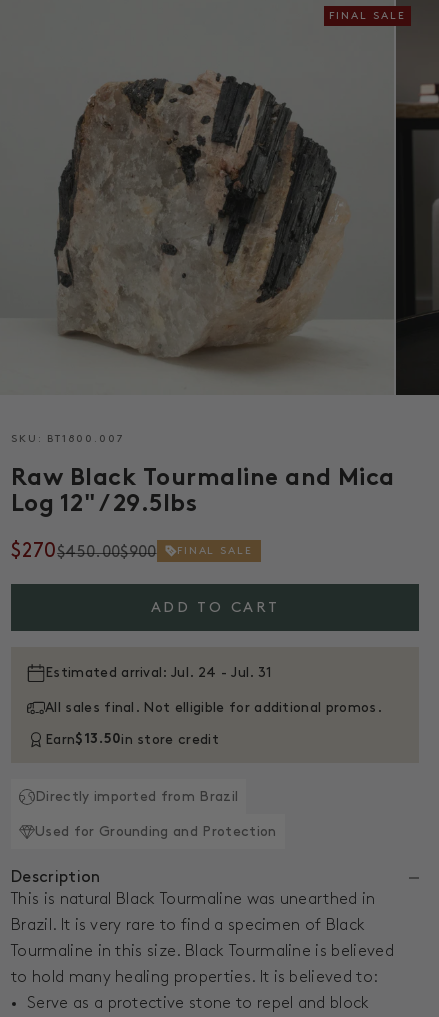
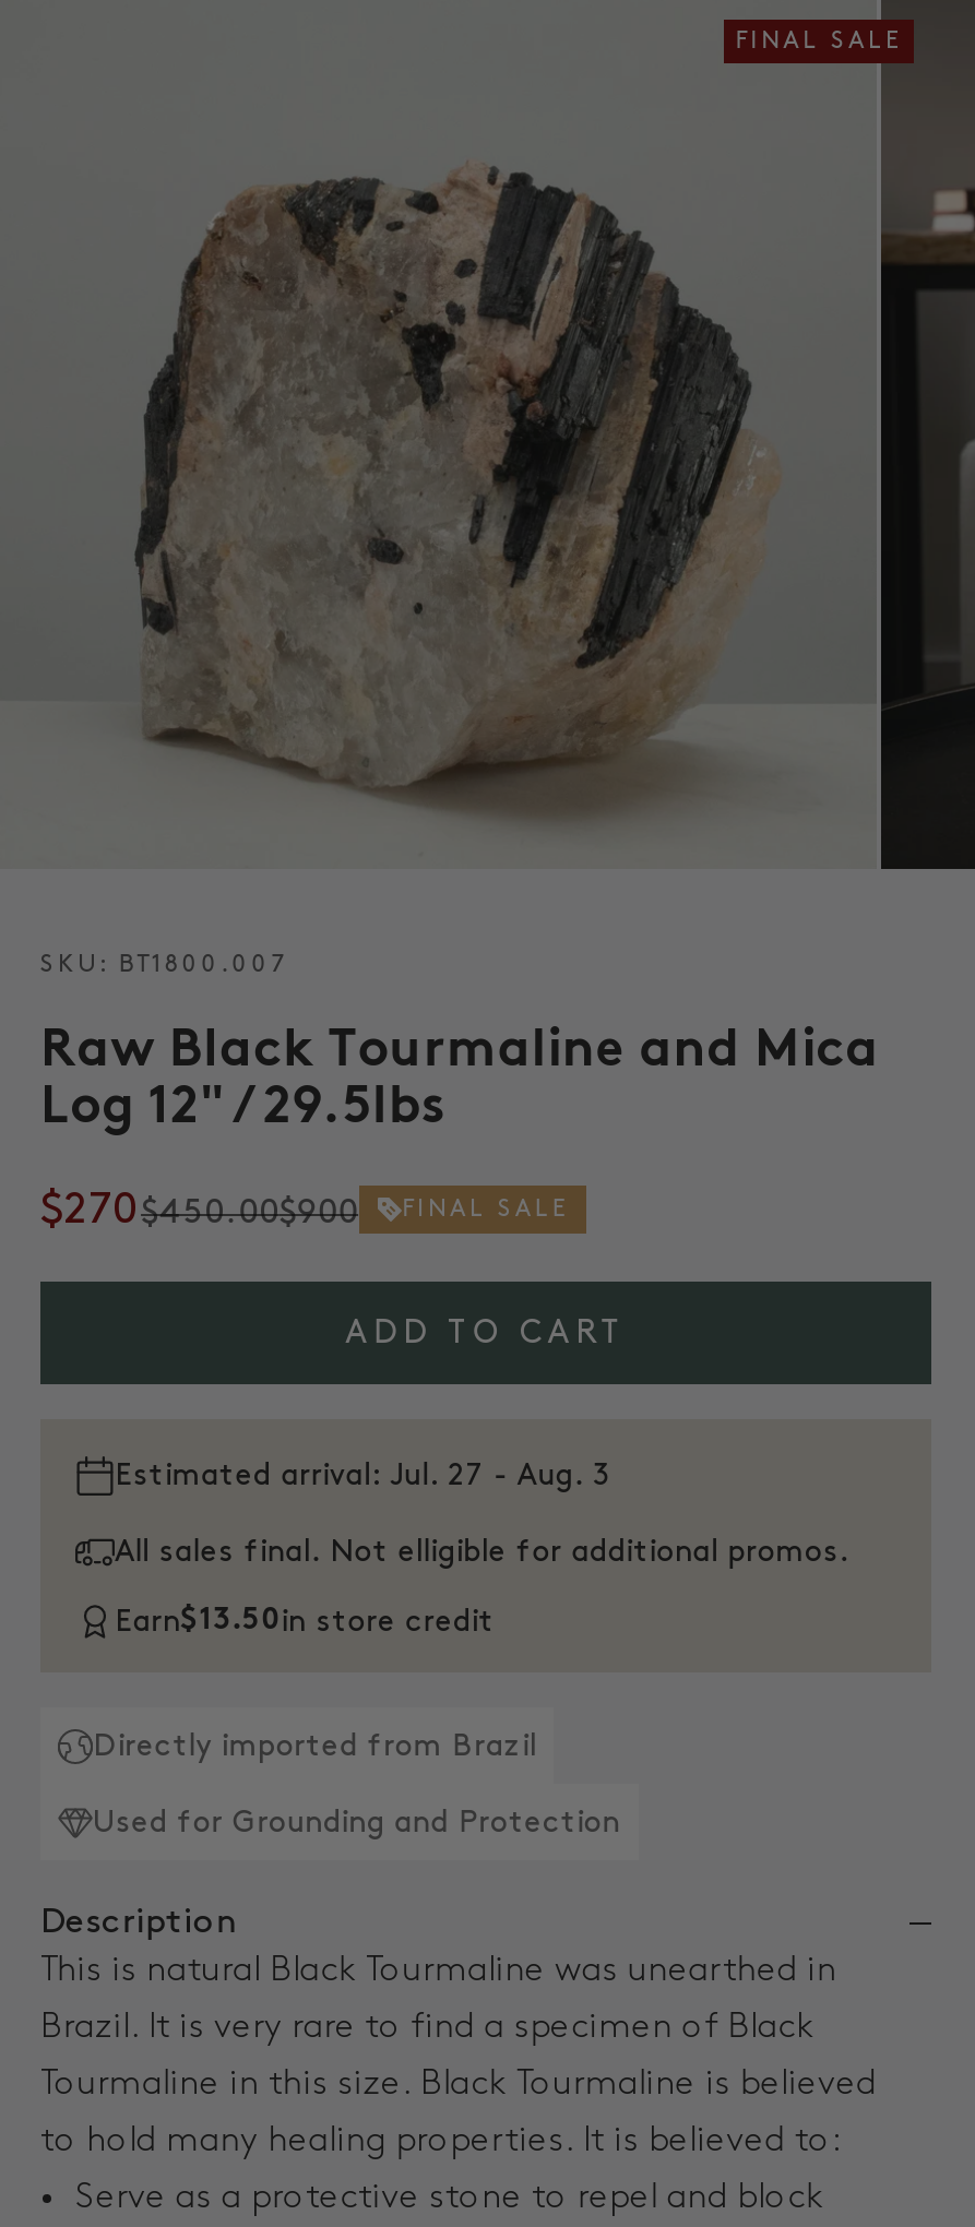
- Estimated arrival: Jul. 24 - Jul. 31
+ Estimated arrival: Jul. 27 - Aug. 3
